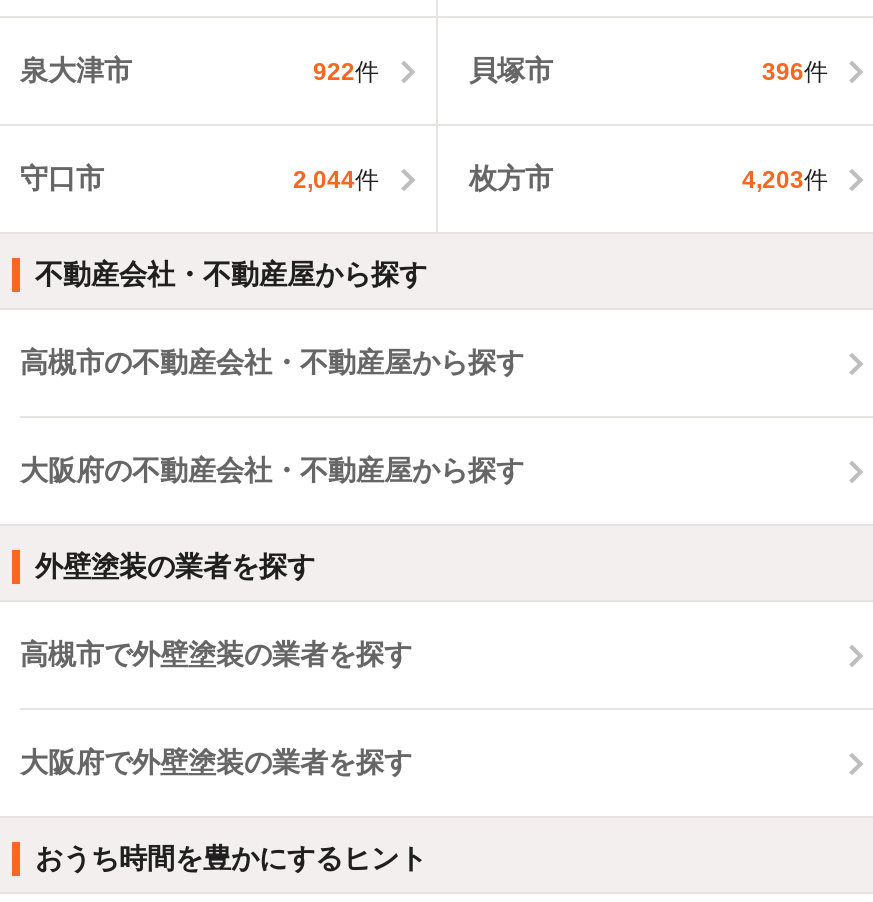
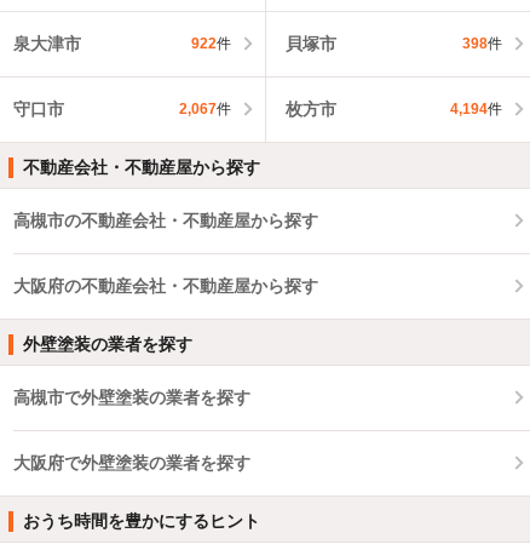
- 396件
+ 398件

- 2,044件
+ 2,067件

- 4,203件
+ 4,194件
